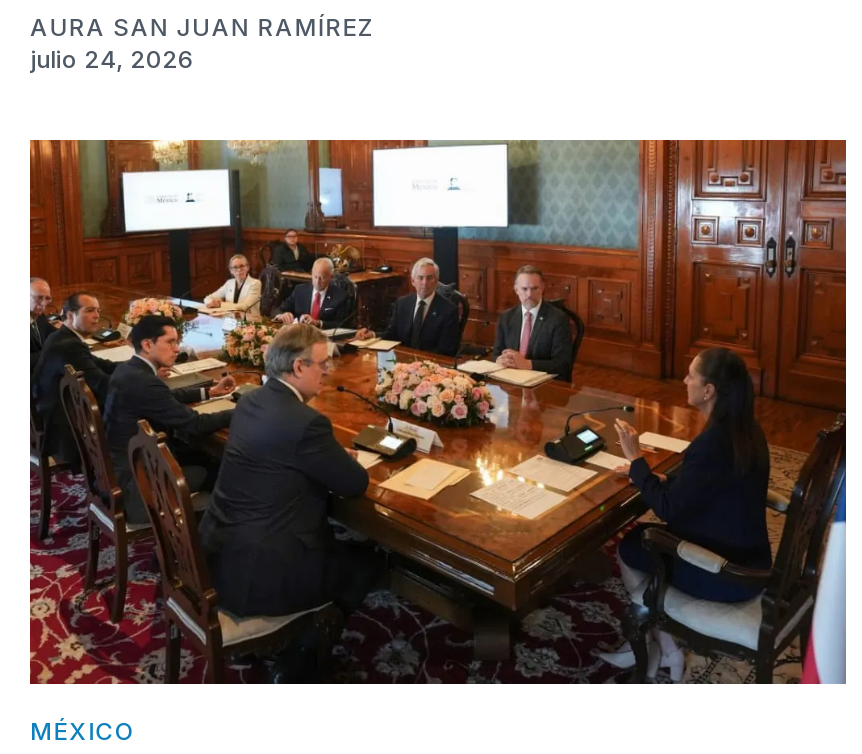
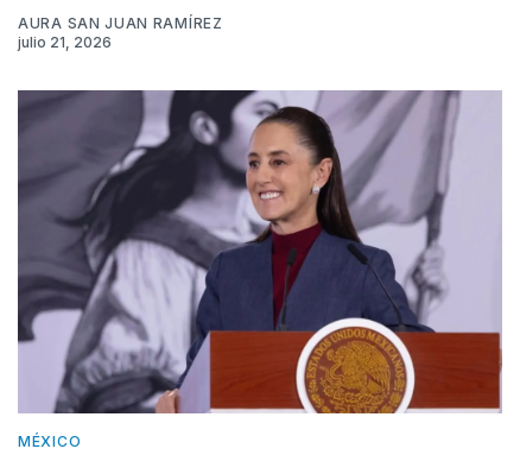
- julio 24, 2026
+ julio 21, 2026

- [image]
+ [image]
